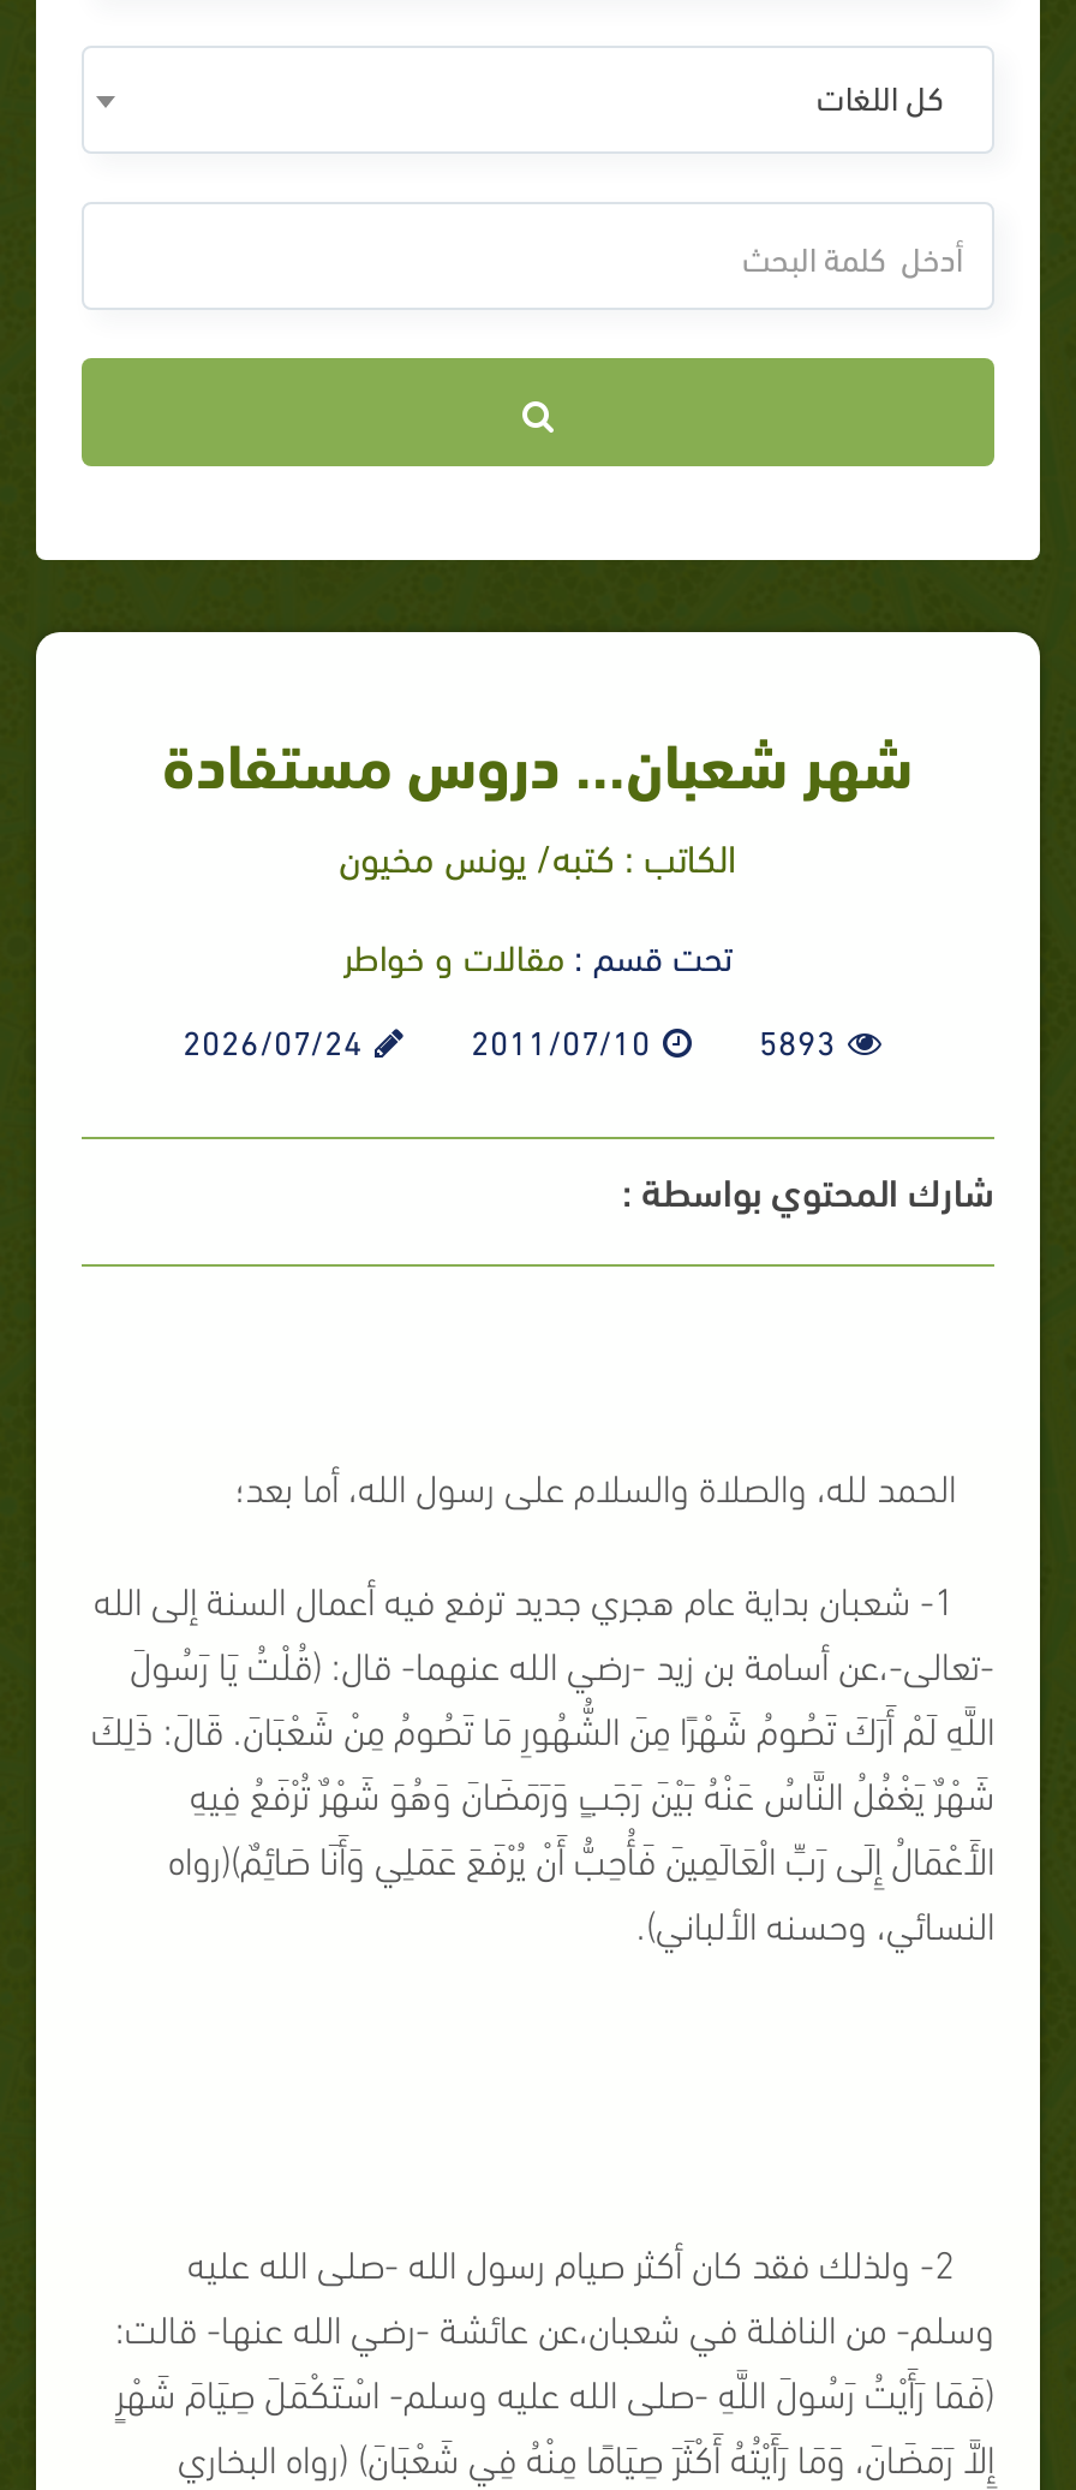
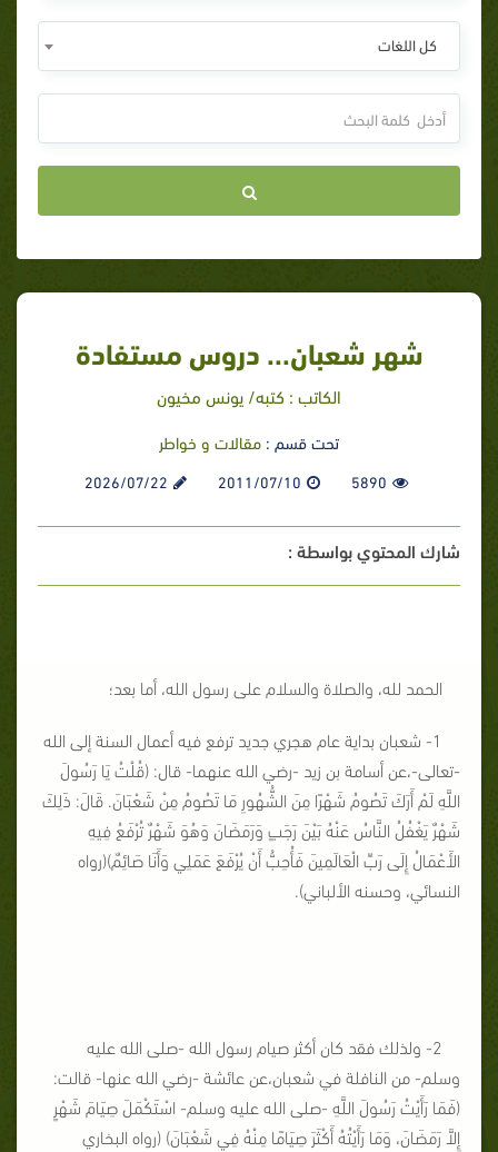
- 2026/07/24
+ 2026/07/22

- 5893
+ 5890
